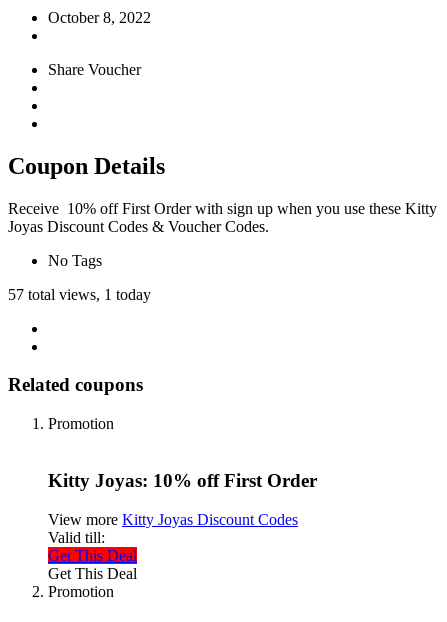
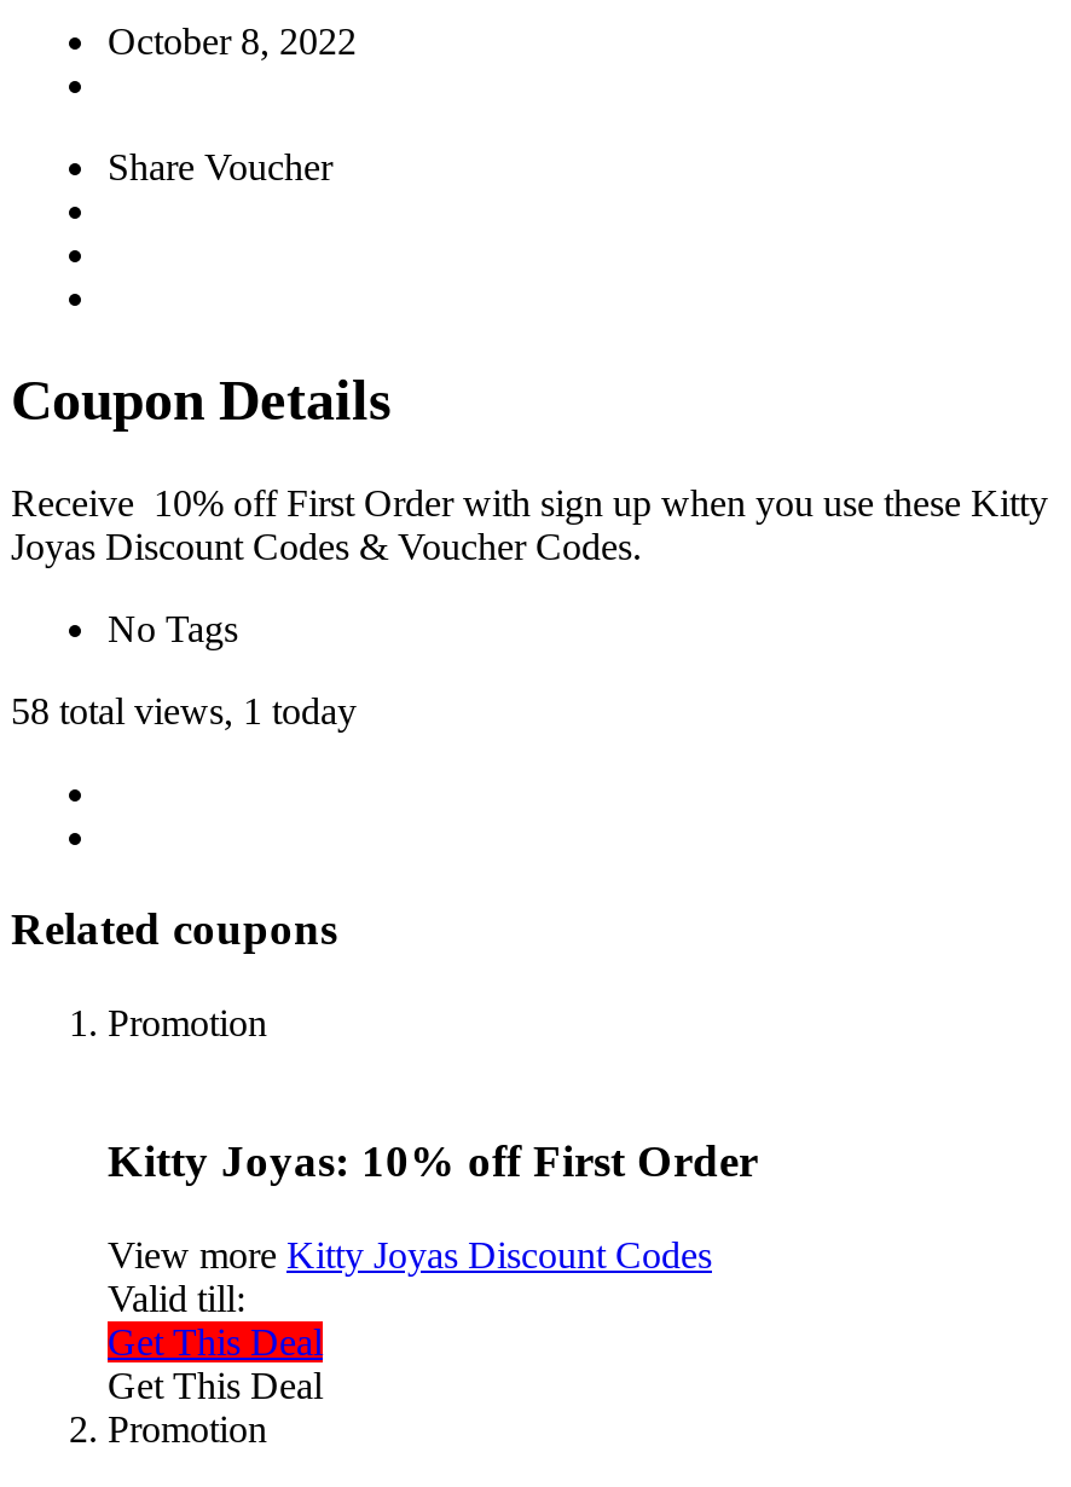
- 57 total views, 1 today
+ 58 total views, 1 today
